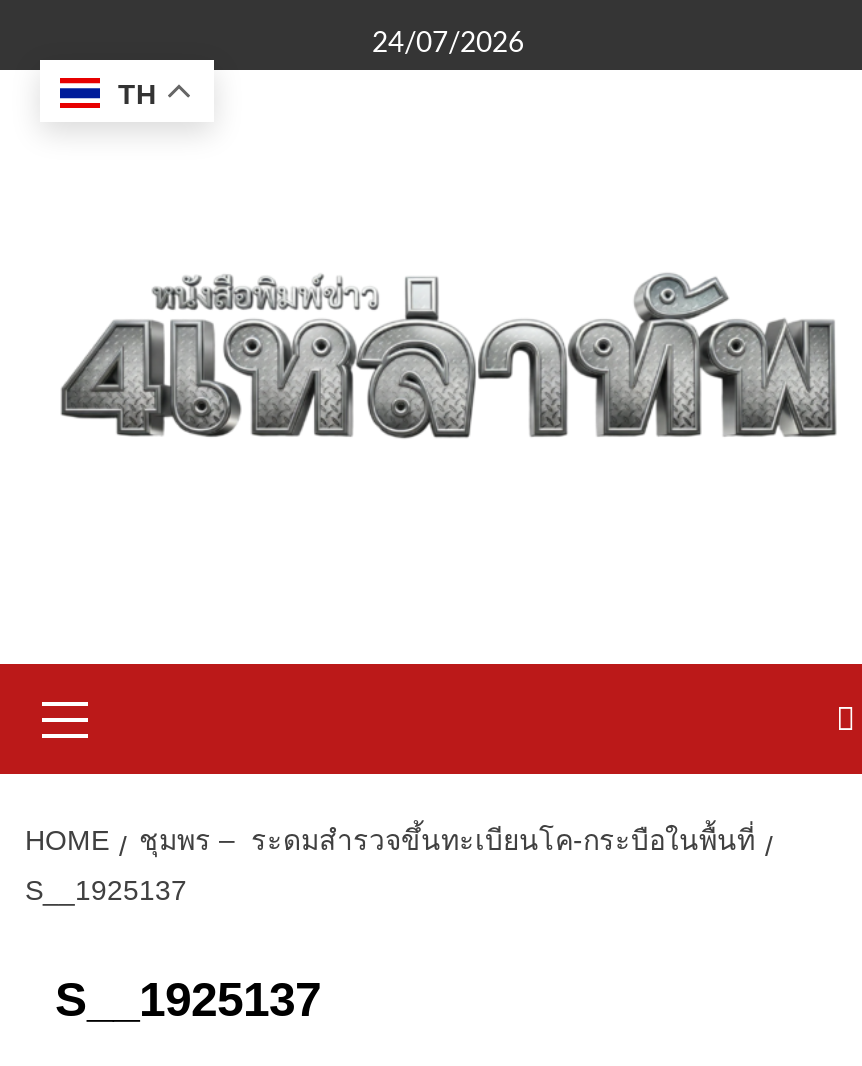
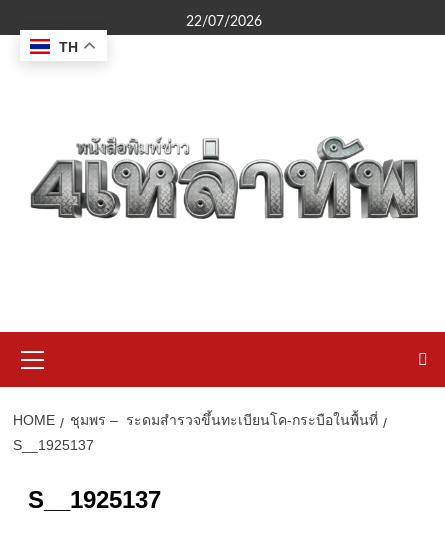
- 24/07/2026
+ 22/07/2026
